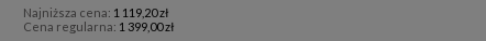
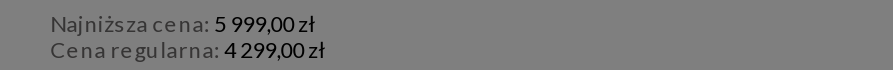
- Najniższa cena: 1 119,20 zł
+ Najniższa cena: 5 999,00 zł

- Cena regularna: 1 399,00 zł
+ Cena regularna: 4 299,00 zł
